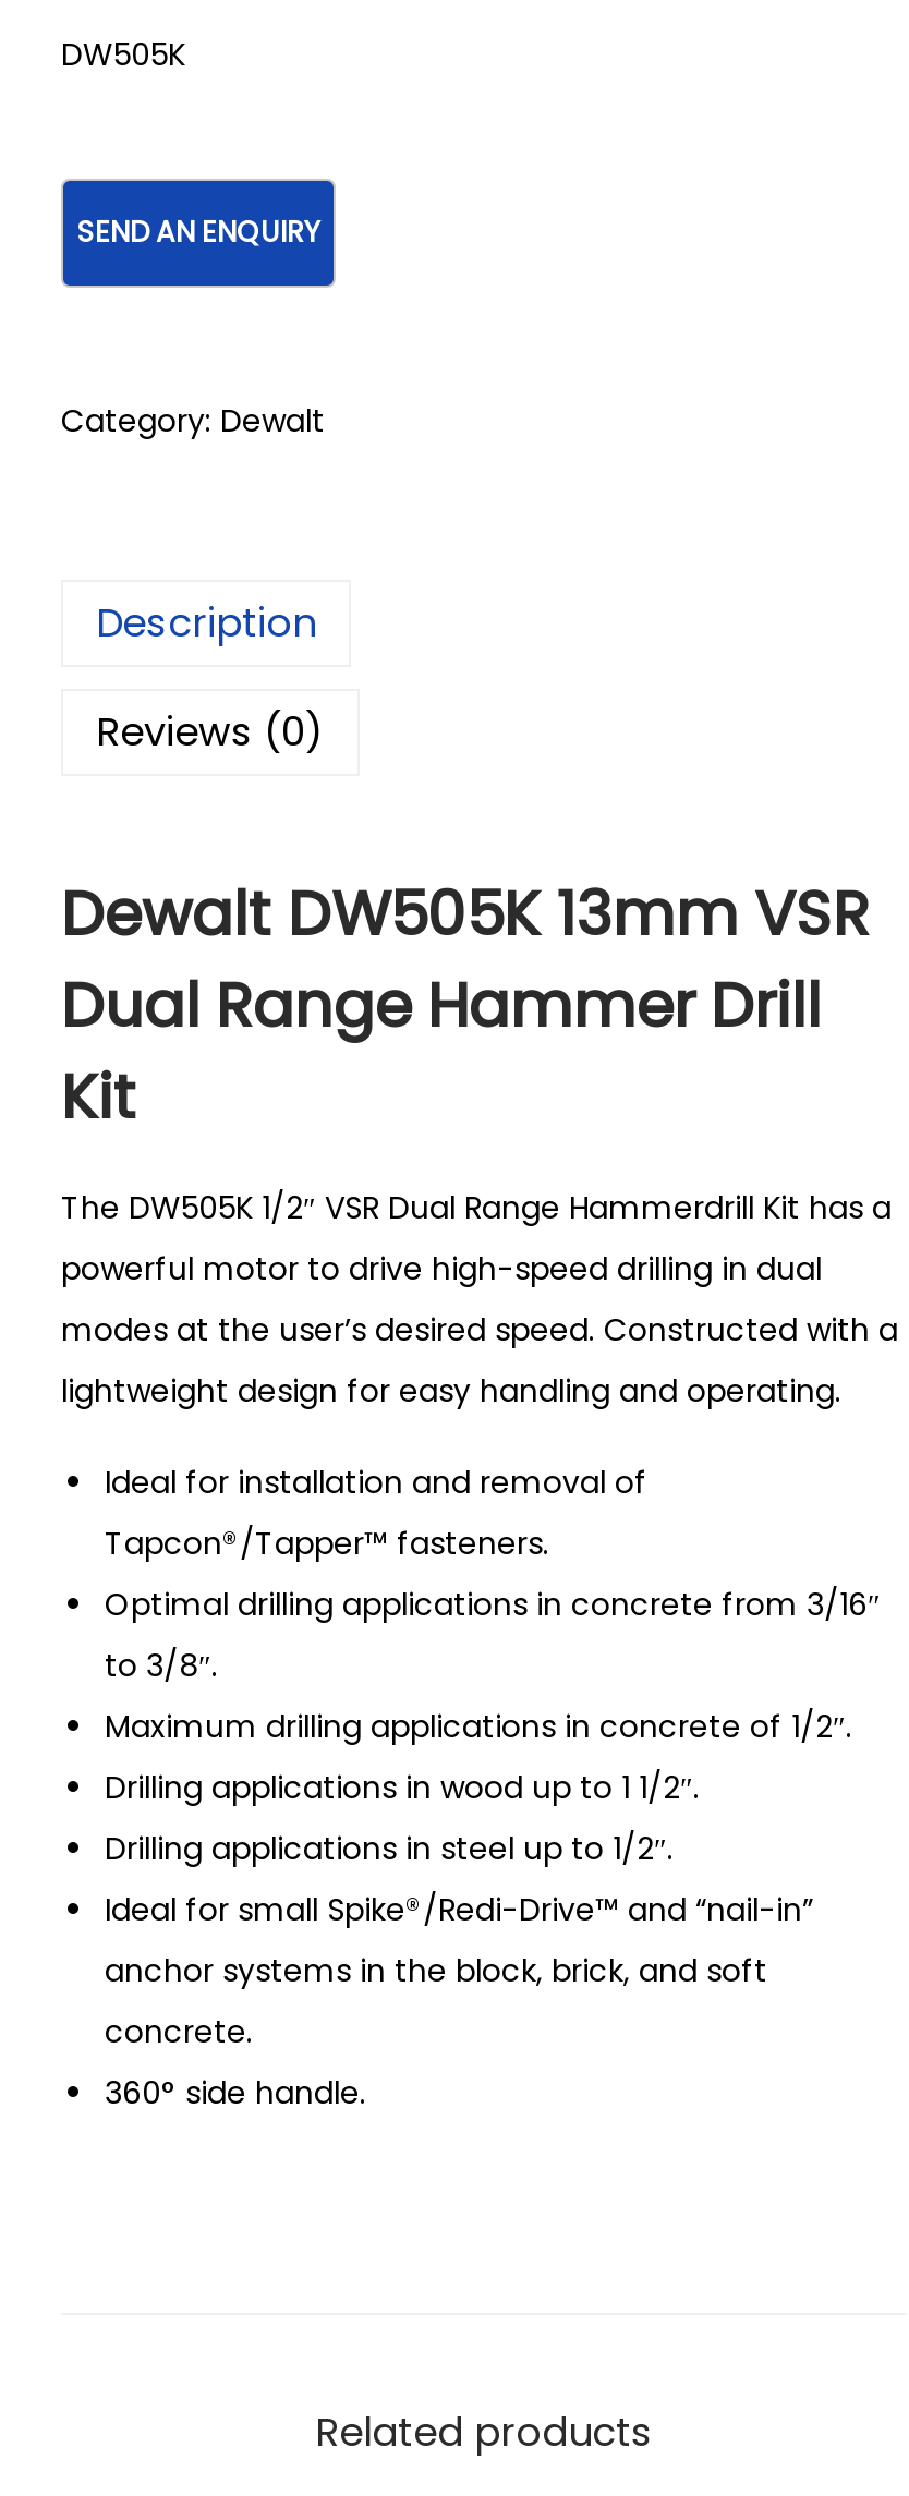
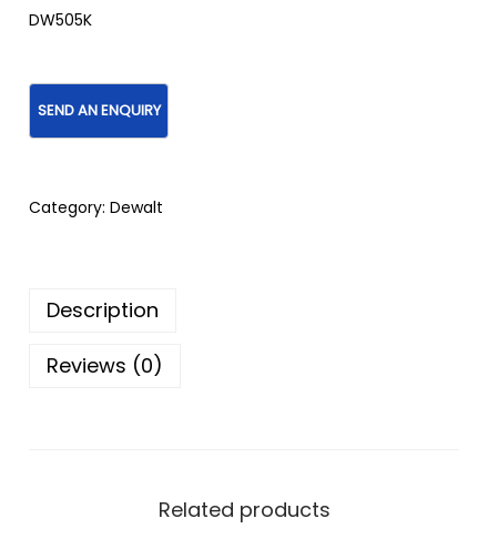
- Dewalt DW505K 13mm VSR
- Dual Range Hammer Drill
- Kit
- The DW505K 1/2″ VSR Dual Range Hammerdrill Kit has a
- powerful motor to drive high-speed drilling in dual
- modes at the user’s desired speed. Constructed with a
- lightweight design for easy handling and operating.
- Ideal for installation and removal of
- Tapcon®/Tapper™ fasteners.
- Optimal drilling applications in concrete from 3/16″
- to 3/8″.
- Maximum drilling applications in concrete of 1/2″.
- Drilling applications in wood up to 1 1/2″.
- Drilling applications in steel up to 1/2″.
- Ideal for small Spike®/Redi-Drive™ and “nail-in”
- anchor systems in the block, brick, and soft
- concrete.
- 360° side handle.
